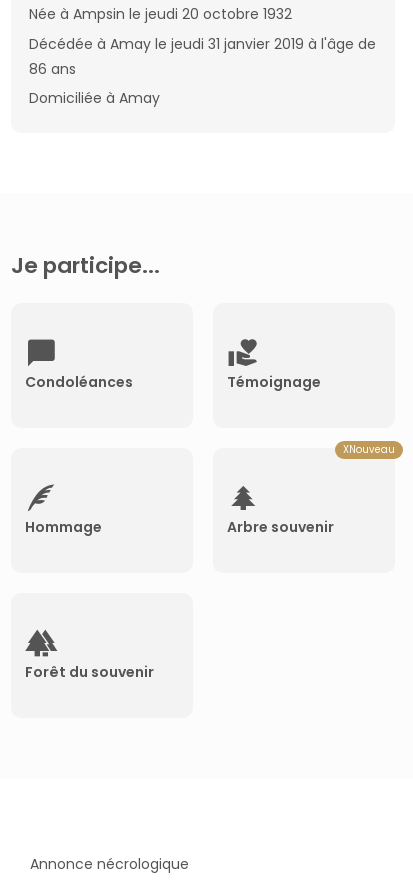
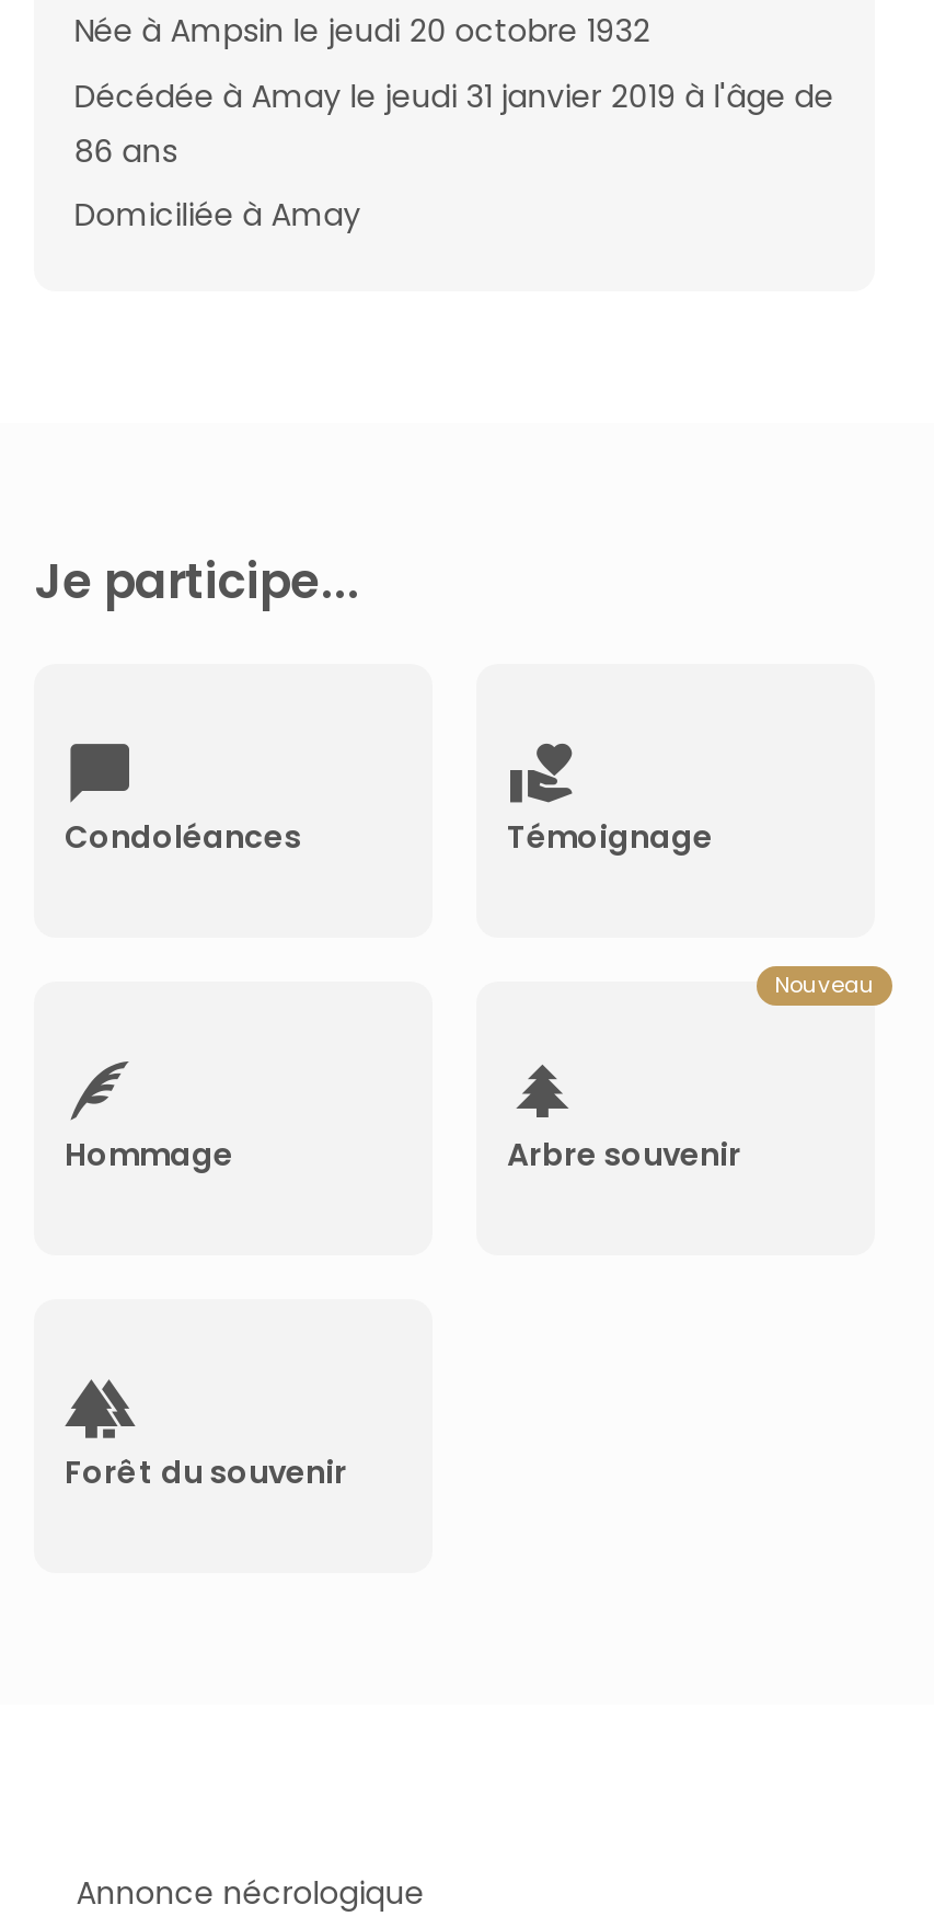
- XNouveau
+ Nouveau
